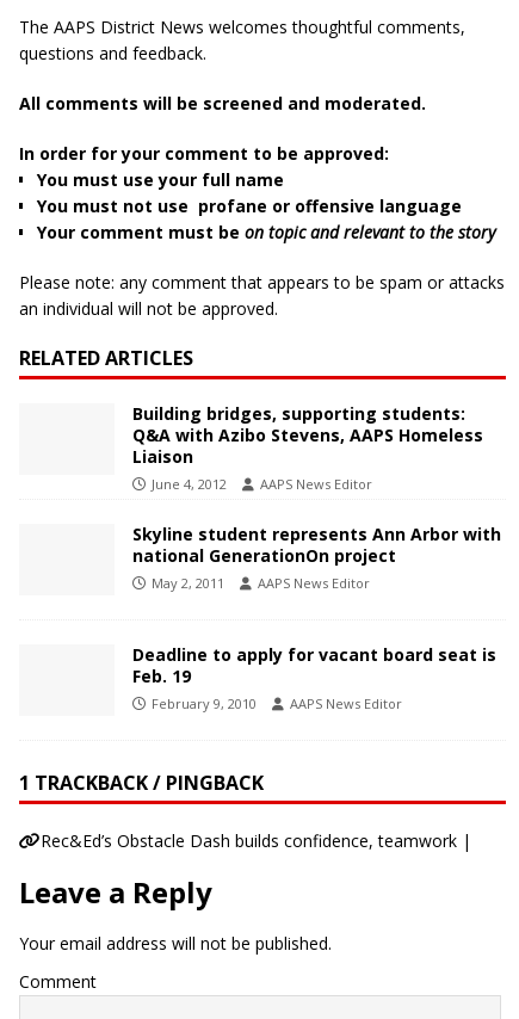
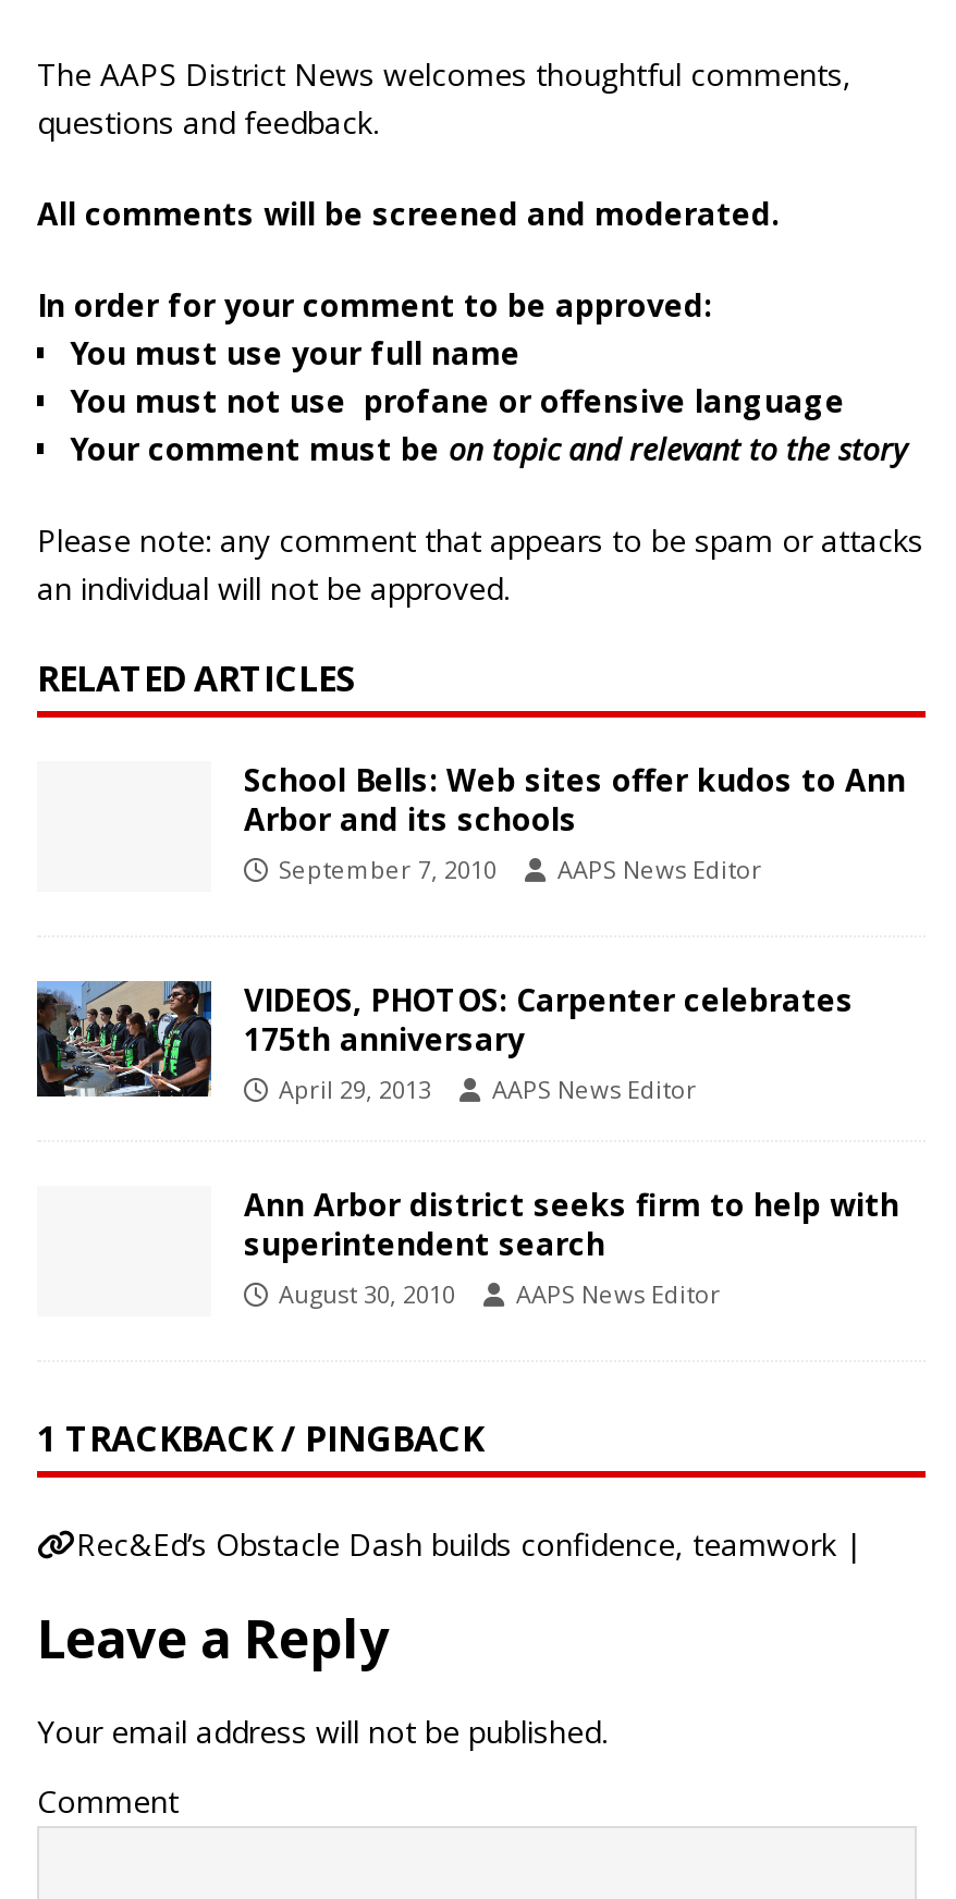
- Building bridges, supporting students:
- Q&A with Azibo Stevens, AAPS Homeless
- Liaison
- June 4, 2012
+ School Bells: Web sites offer kudos to Ann
+ Arbor and its schools
+ September 7, 2010

+ [image]

- Skyline student represents Ann Arbor with
- national GenerationOn project
- May 2, 2011
+ VIDEOS, PHOTOS: Carpenter celebrates
+ 175th anniversary
+ April 29, 2013

- Deadline to apply for vacant board seat is
- Feb. 19
- February 9, 2010
+ Ann Arbor district seeks firm to help with
+ superintendent search
+ August 30, 2010
